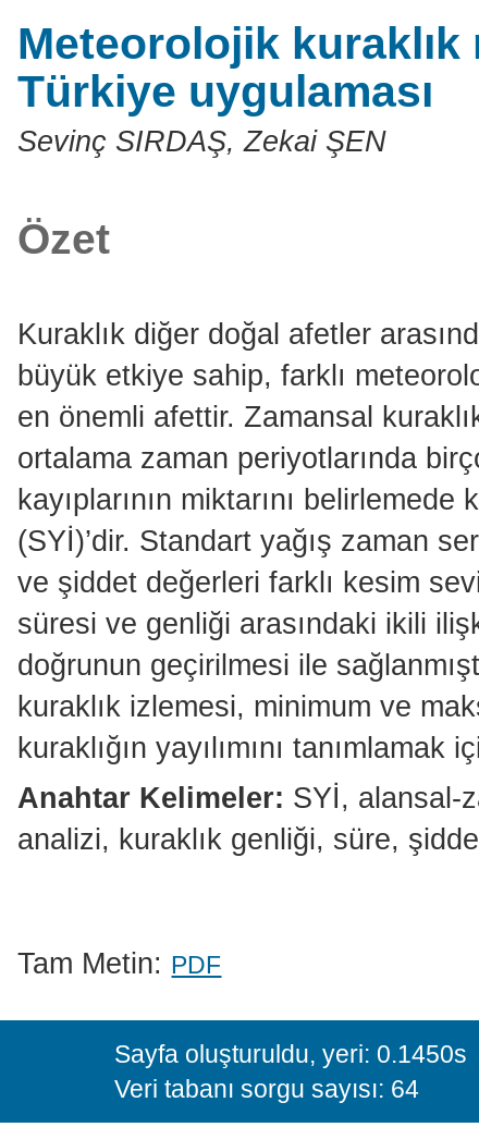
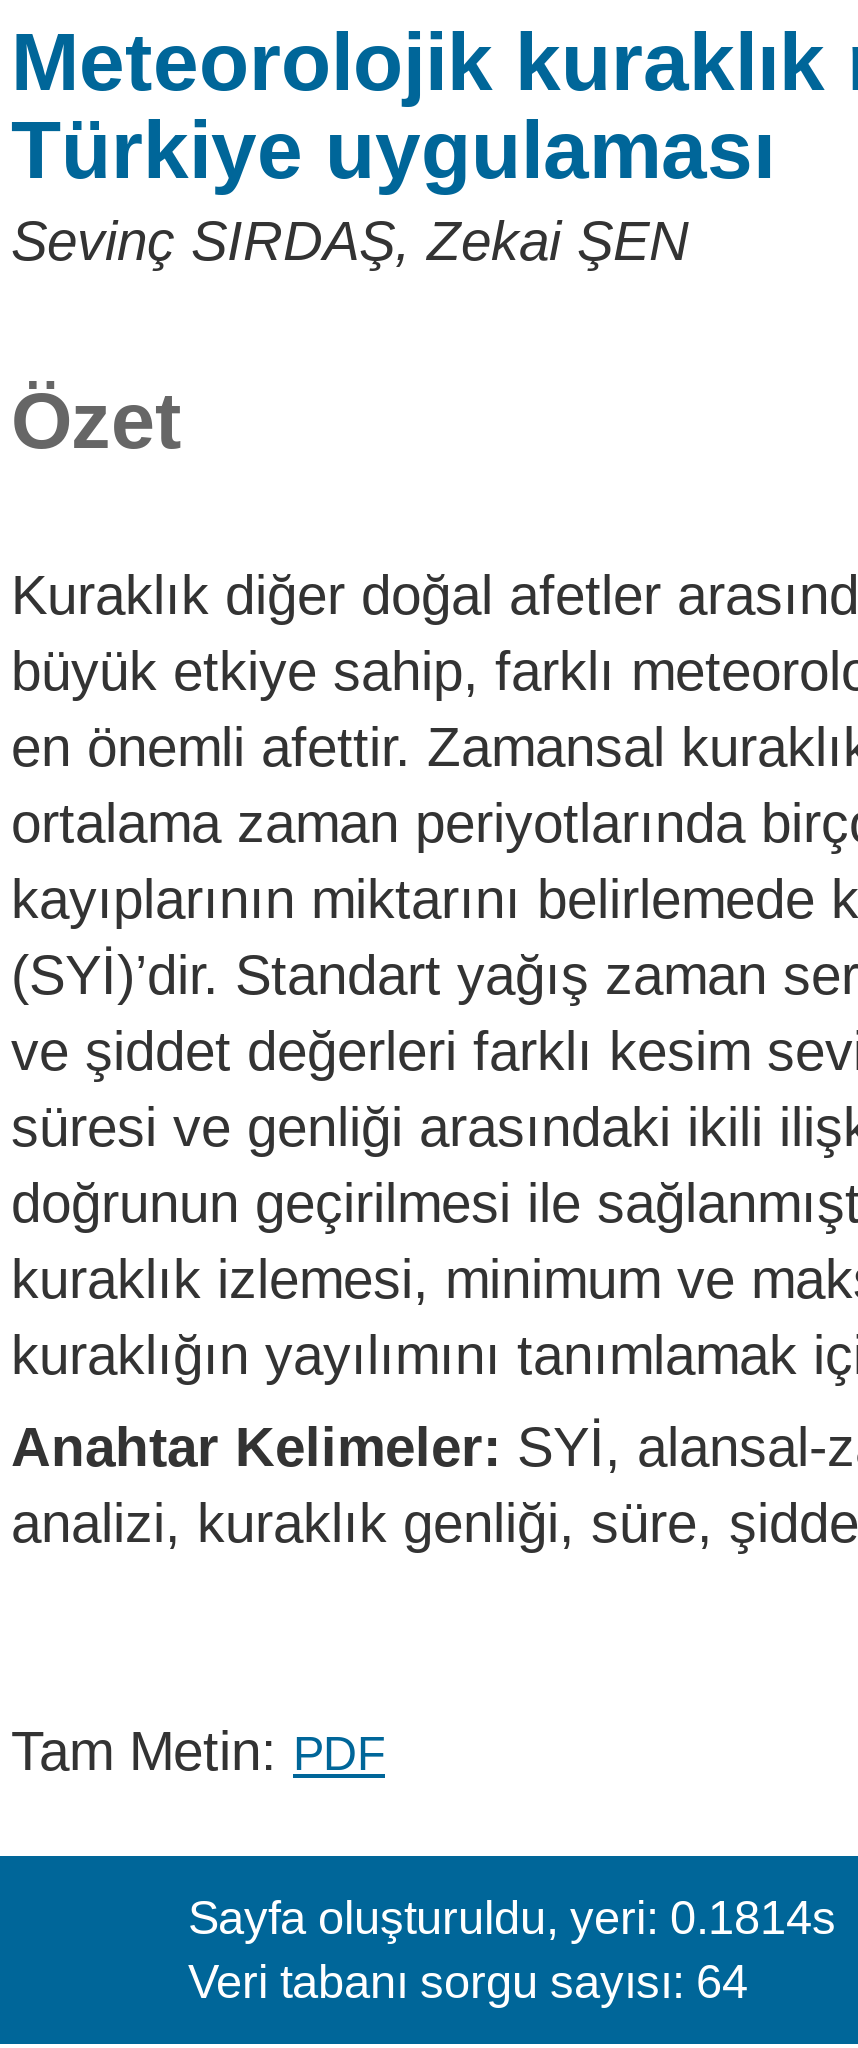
- Sayfa oluşturuldu, yeri: 0.1450s
+ Sayfa oluşturuldu, yeri: 0.1814s
